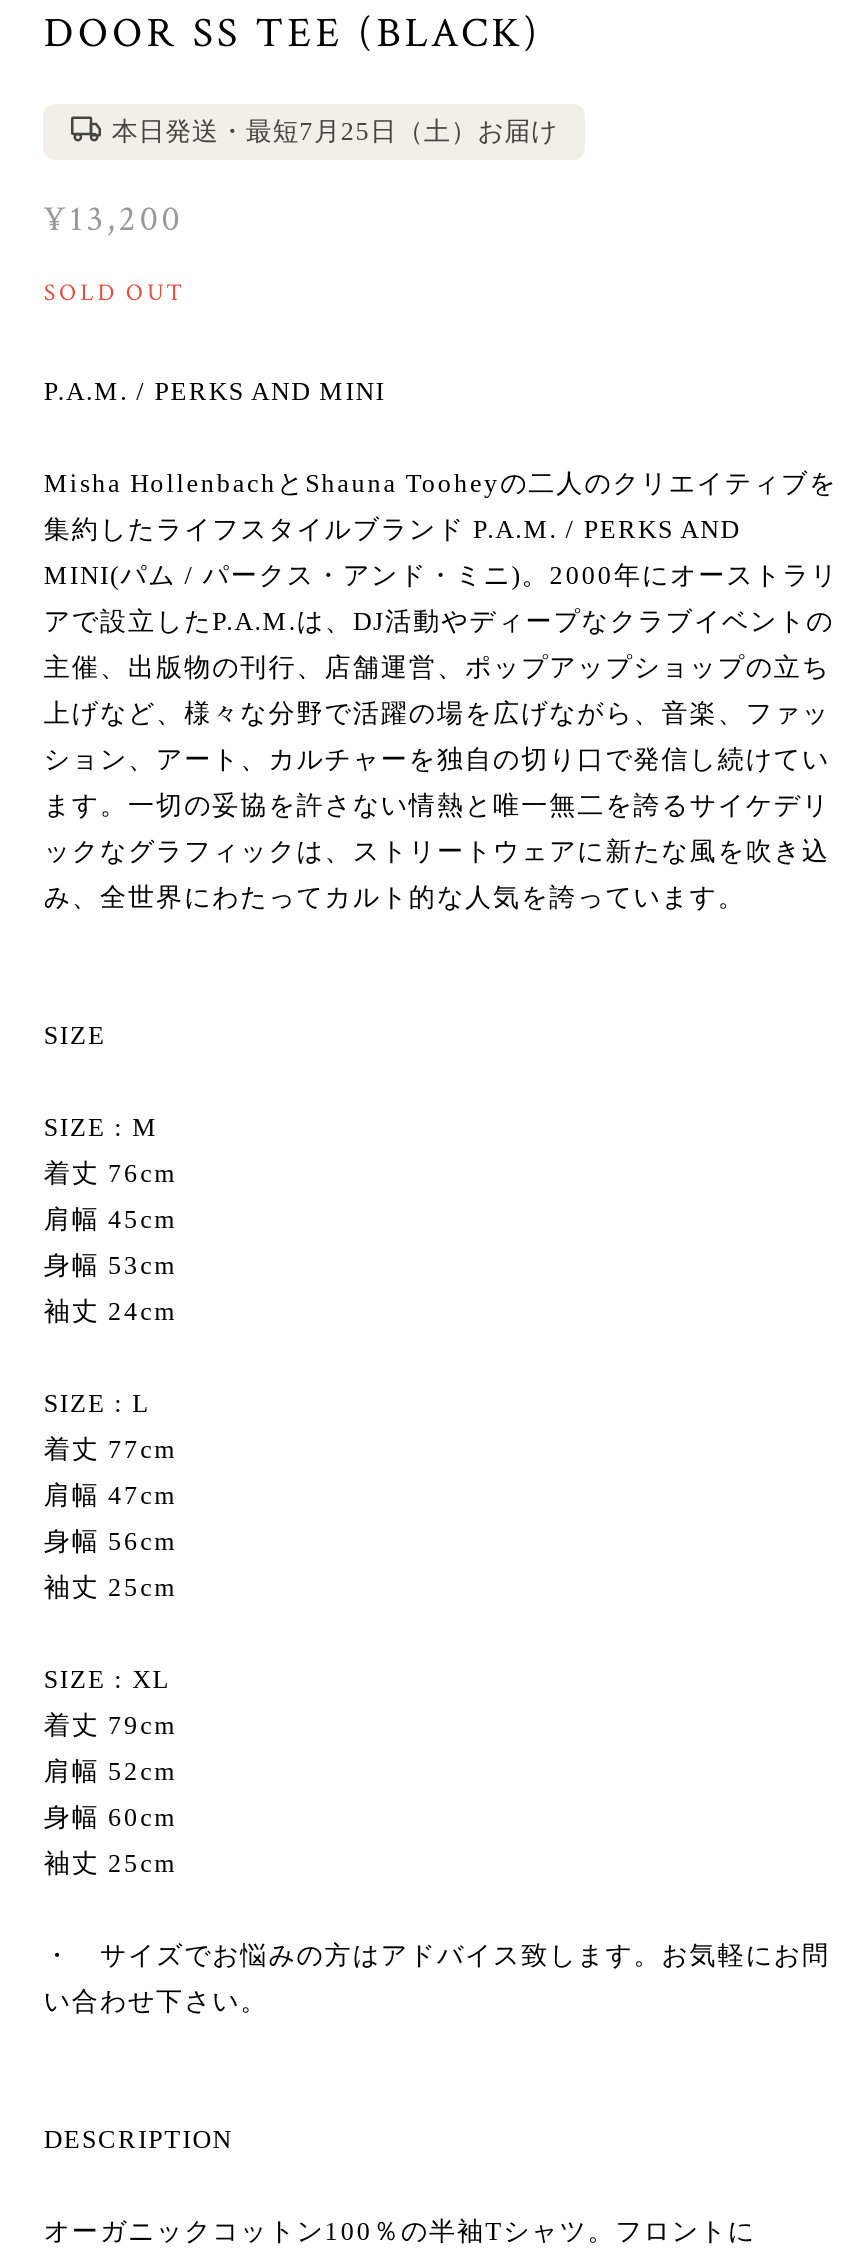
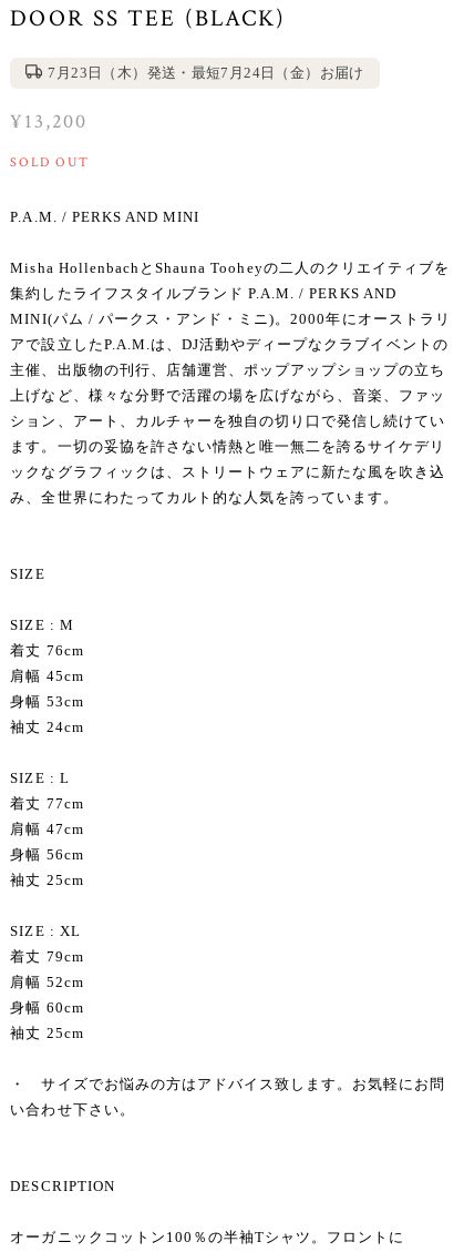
- 本日発送・最短7月25日（土）お届け
+ 7月23日（木）発送・最短7月24日（金）お届け
